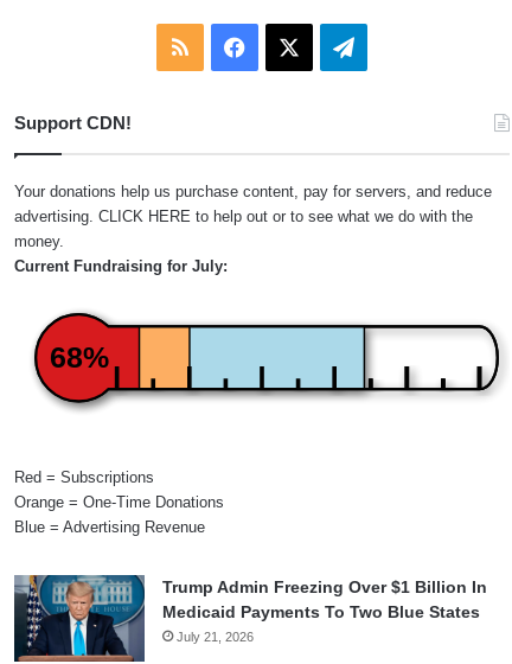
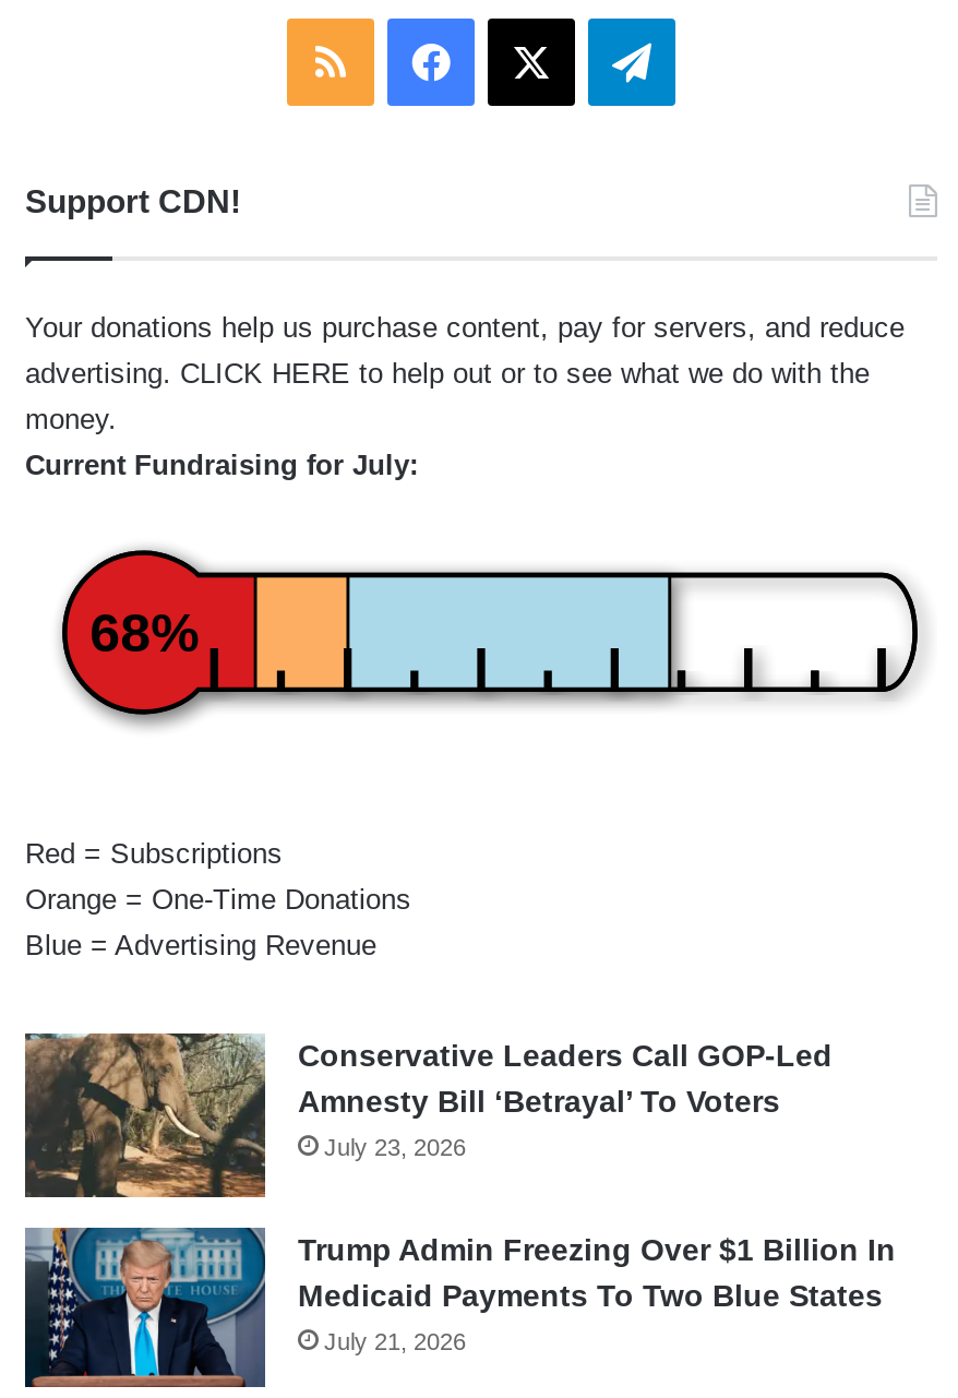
+ [image]
+ Conservative Leaders Call GOP-Led
+ Amnesty Bill ‘Betrayal’ To Voters
+ July 23, 2026
